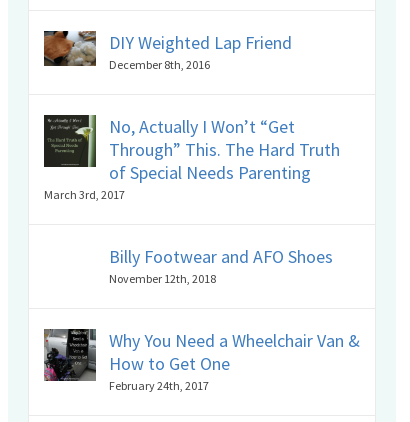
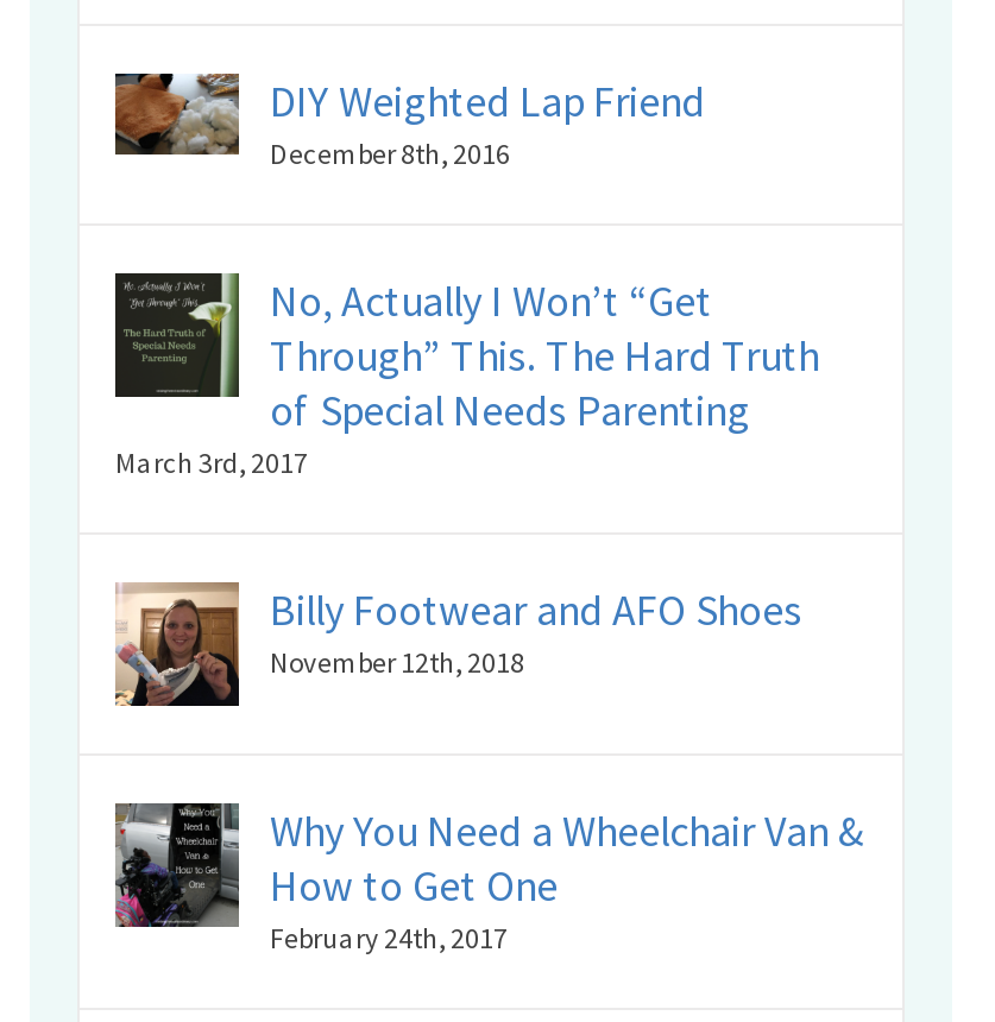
+ [image]
